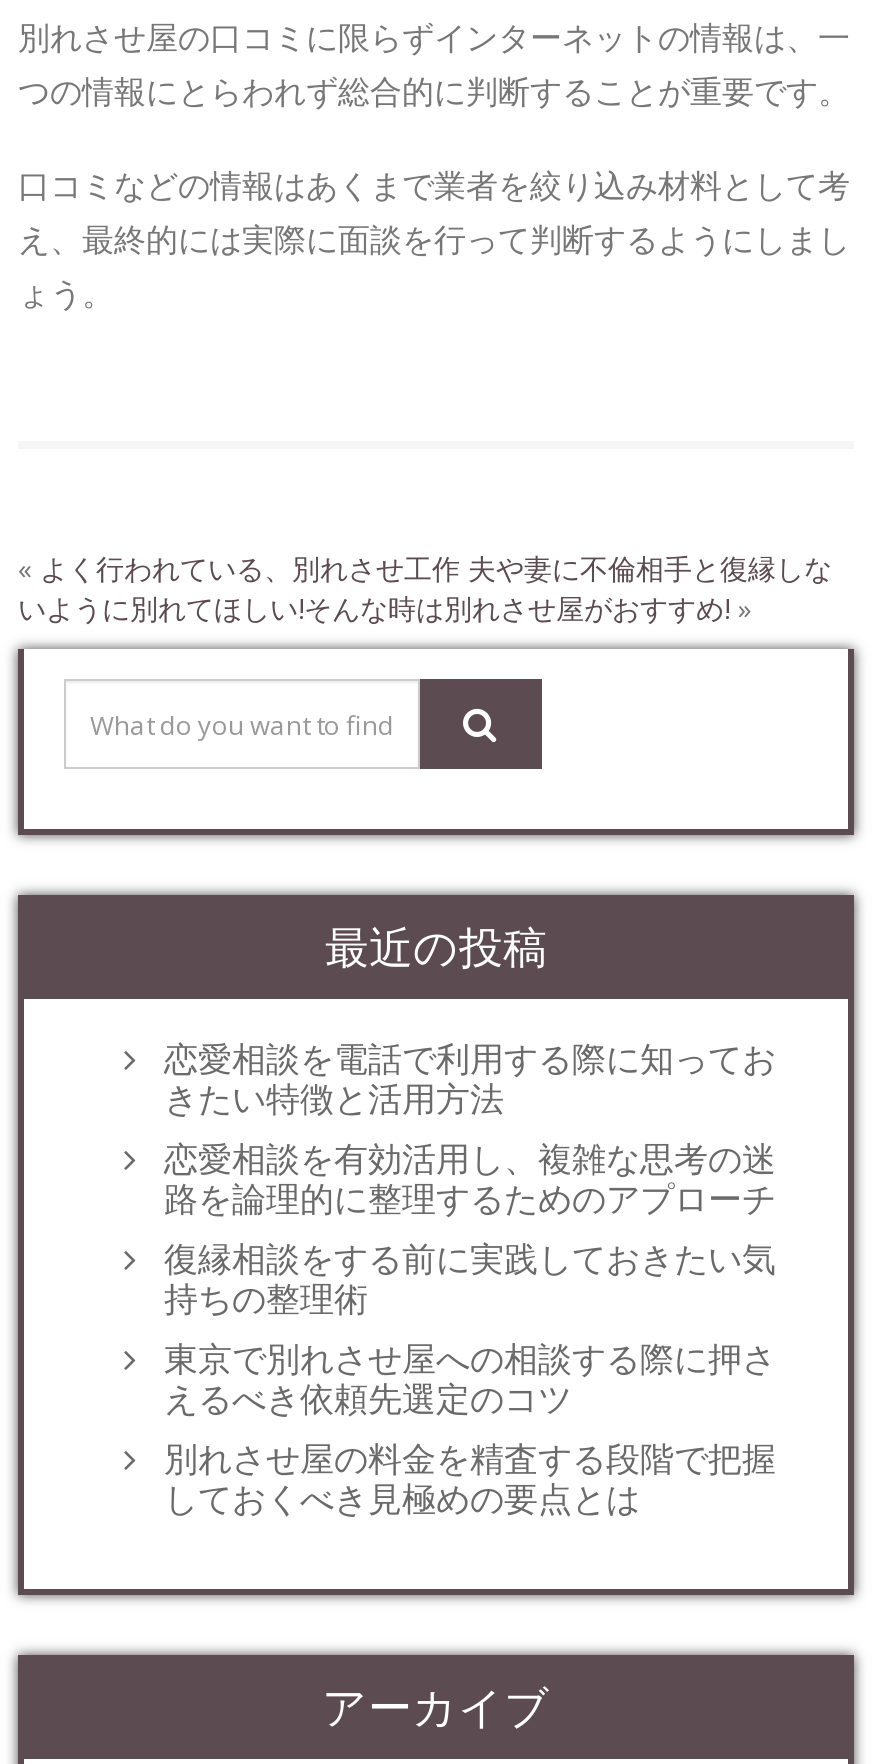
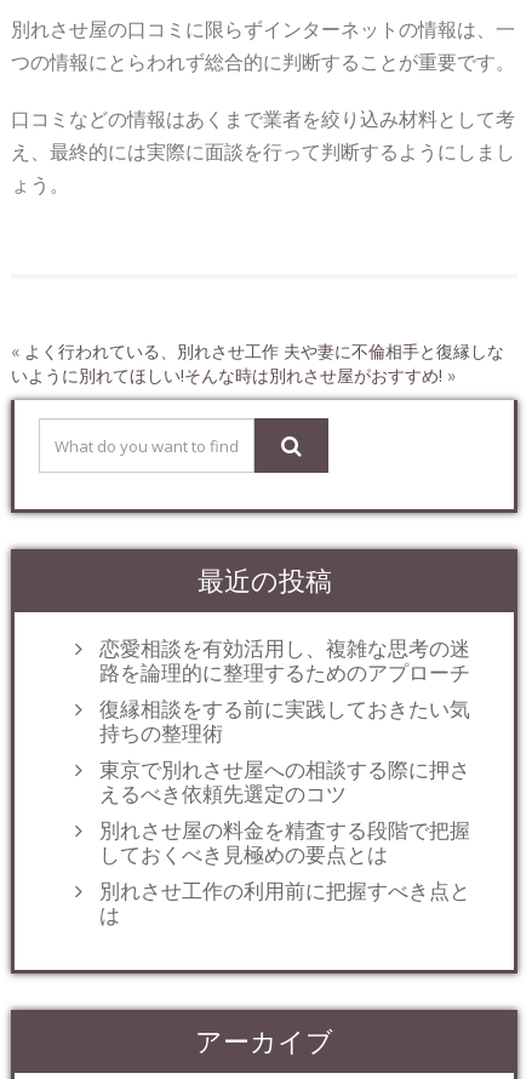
- 恋愛相談を電話で利用する際に知ってお
- きたい特徴と活用方法

moved up: 恋愛相談を有効活用し、複雑な思考の迷 | 路を論理的に整理するためのアプローチ | 復縁相談をする前に実践しておきたい気 | 持ちの整理術 | 東京で別れさせ屋への相談する際に押さ | えるべき依頼先選定のコツ | 別れさせ屋の料金を精査する段階で把握 | しておくべき見極めの要点とは

+ 別れさせ工作の利用前に把握すべき点と
+ は
